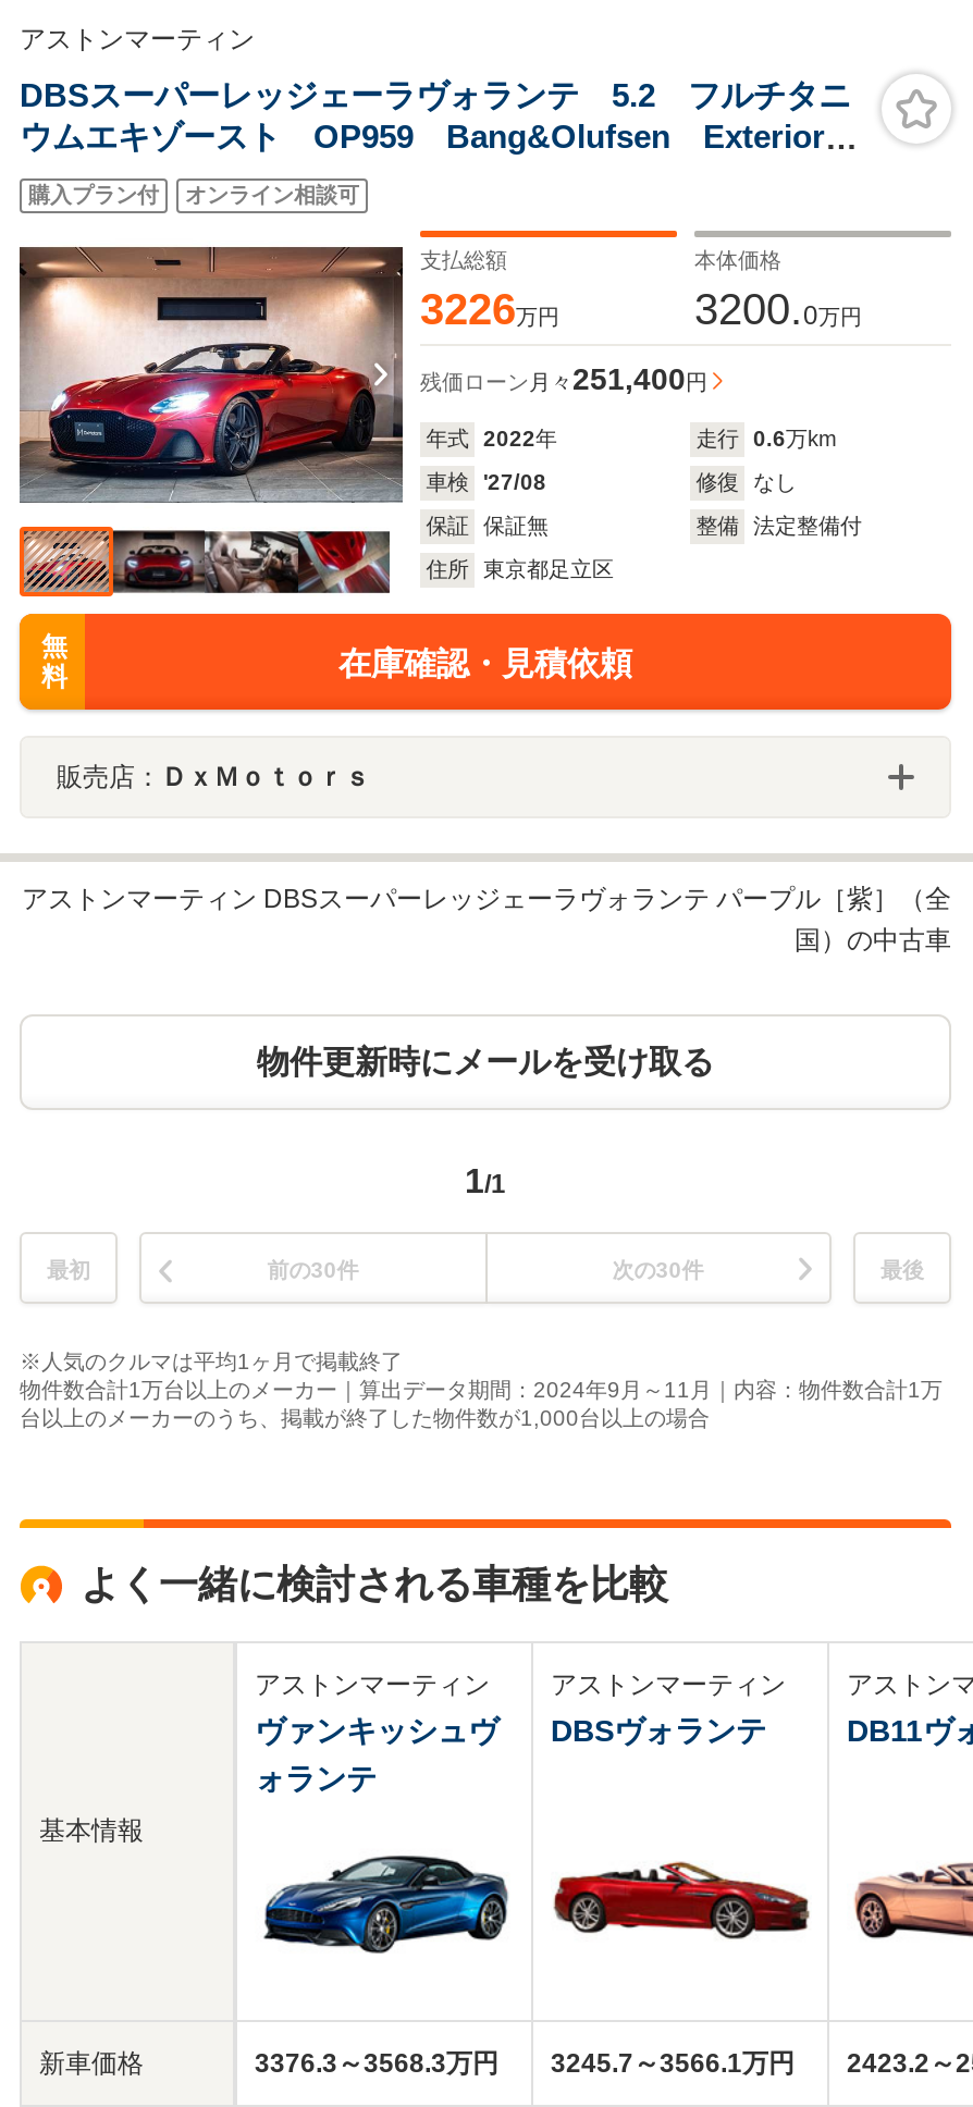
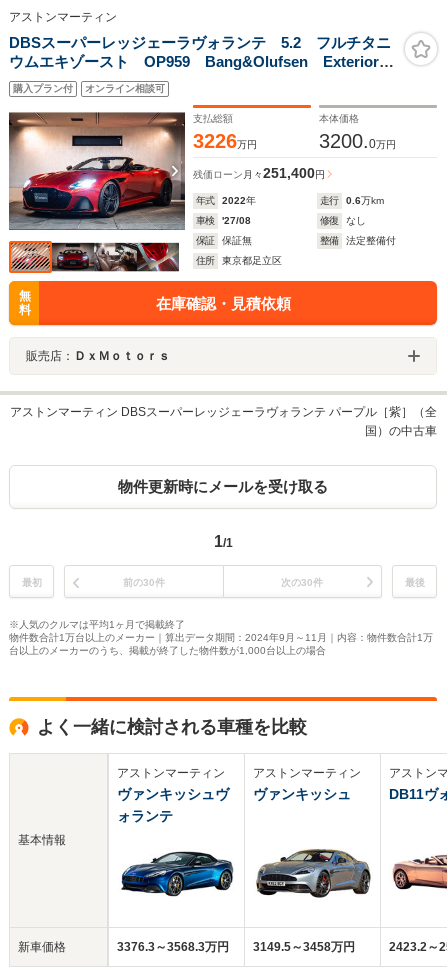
- DBSヴォランテ
+ ヴァンキッシュ

- [image]
+ [image]

- 3245.7～3566.1万円
+ 3149.5～3458万円
